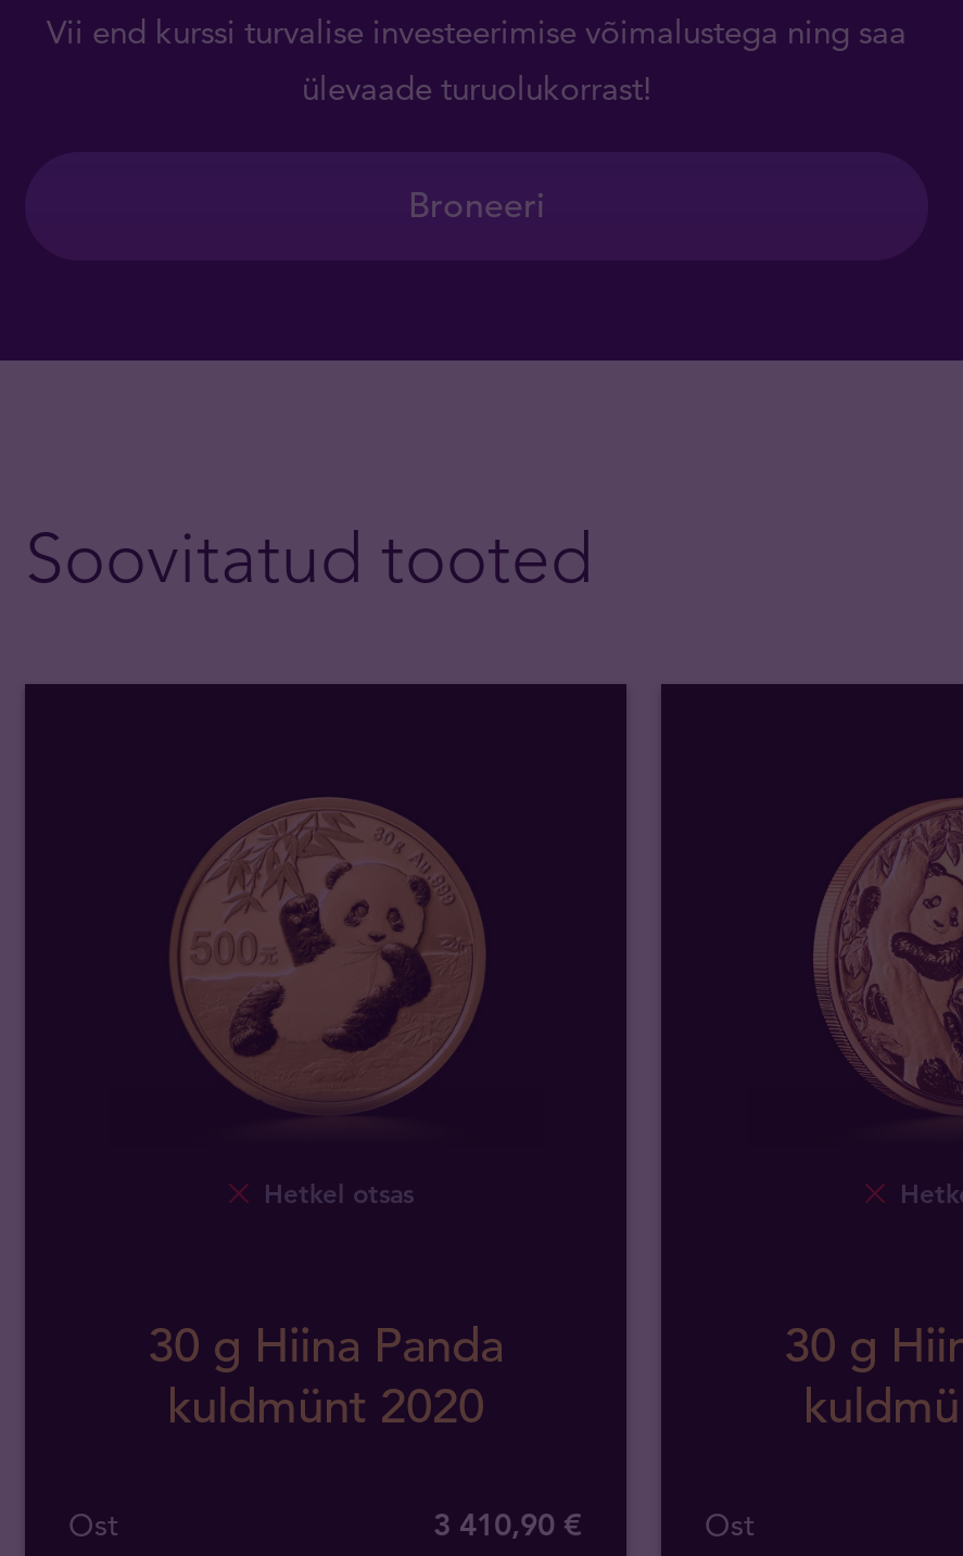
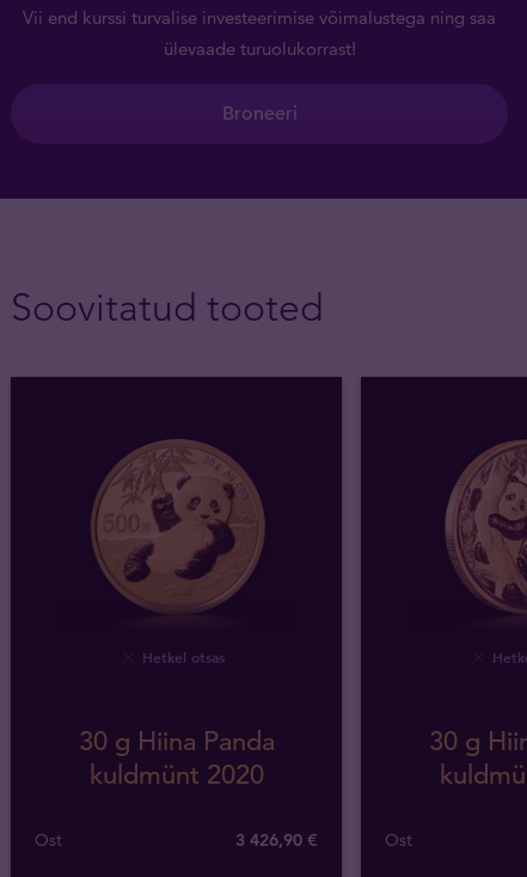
- 3 410,90 €
+ 3 426,90 €
